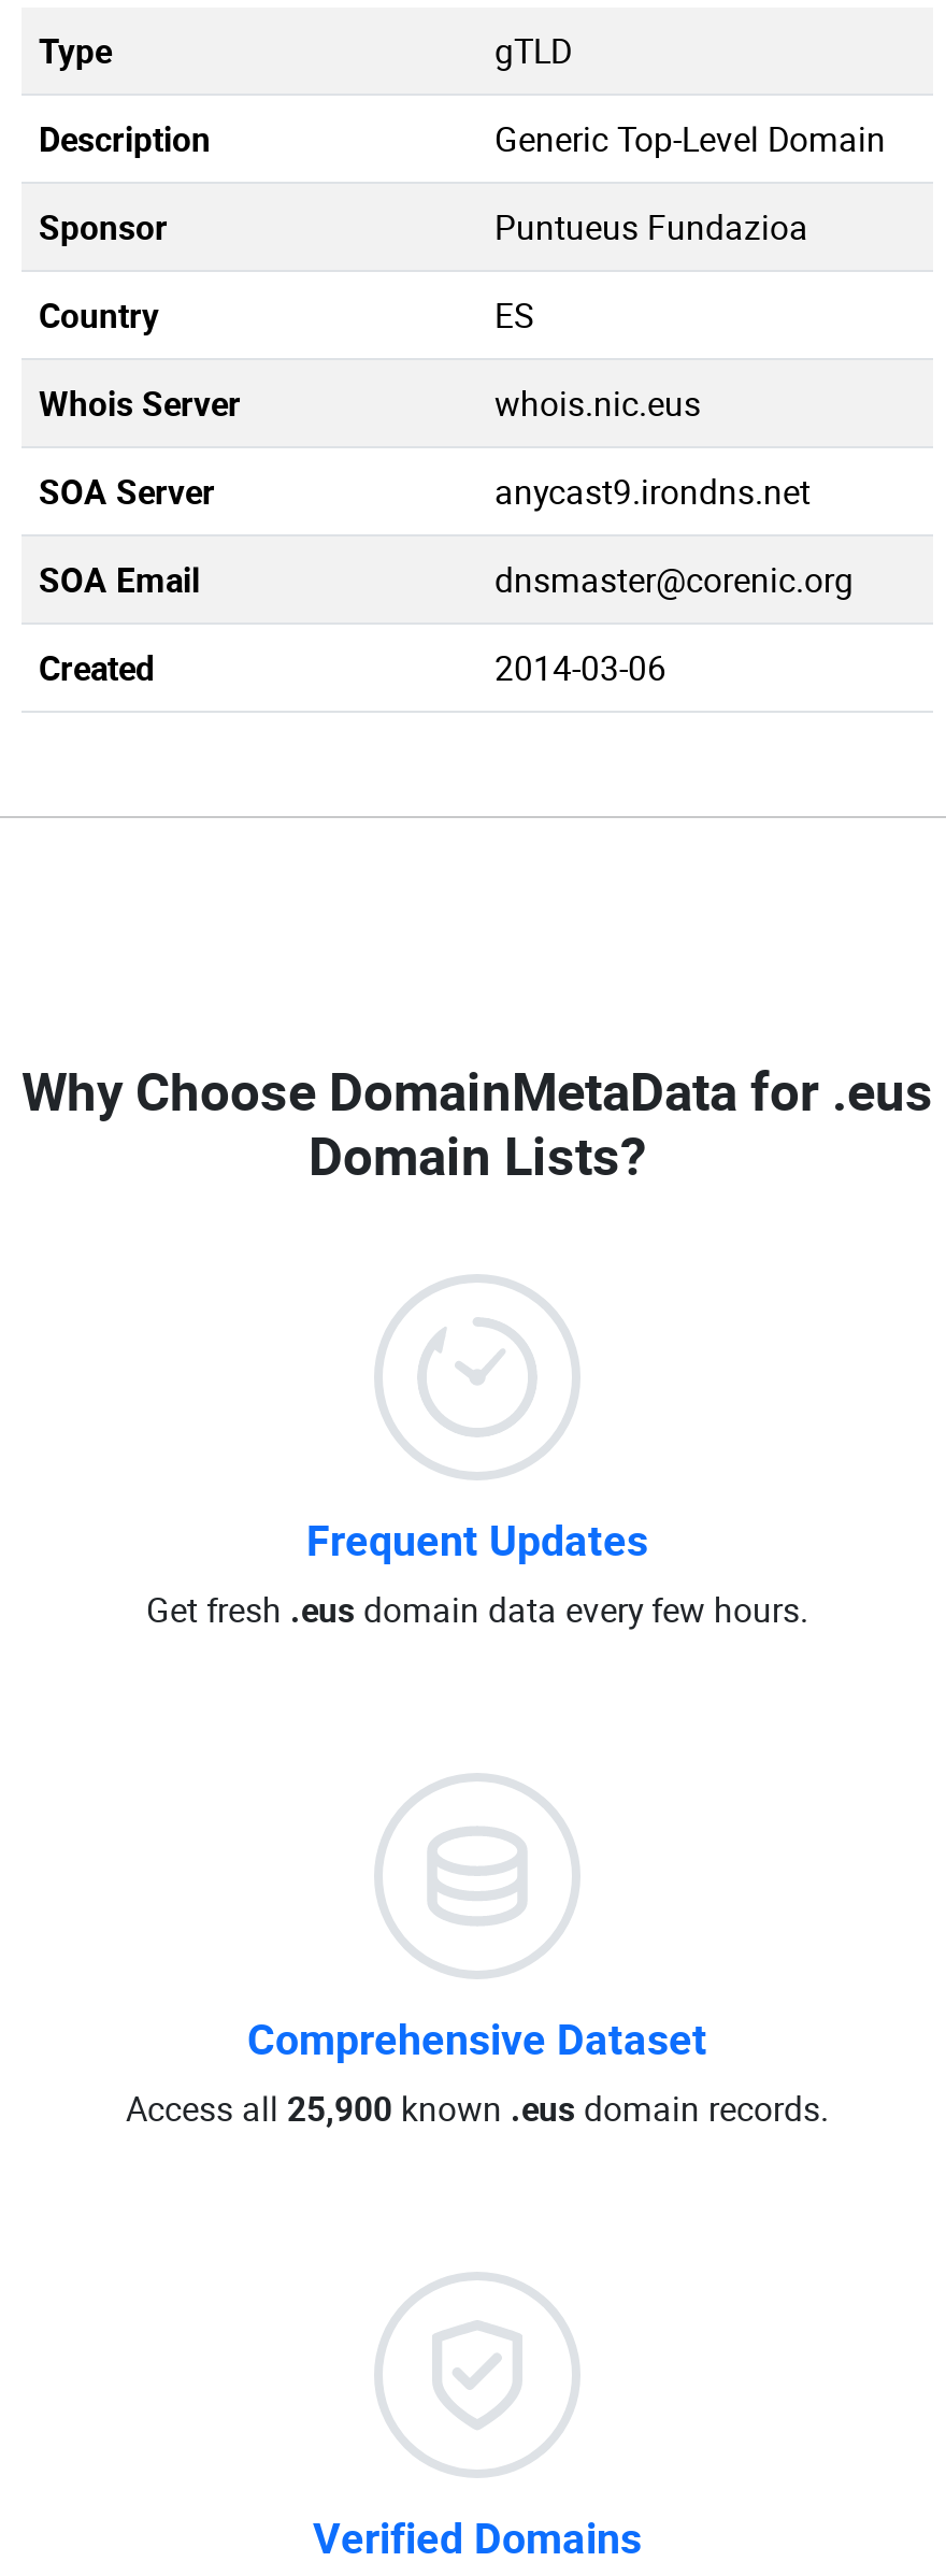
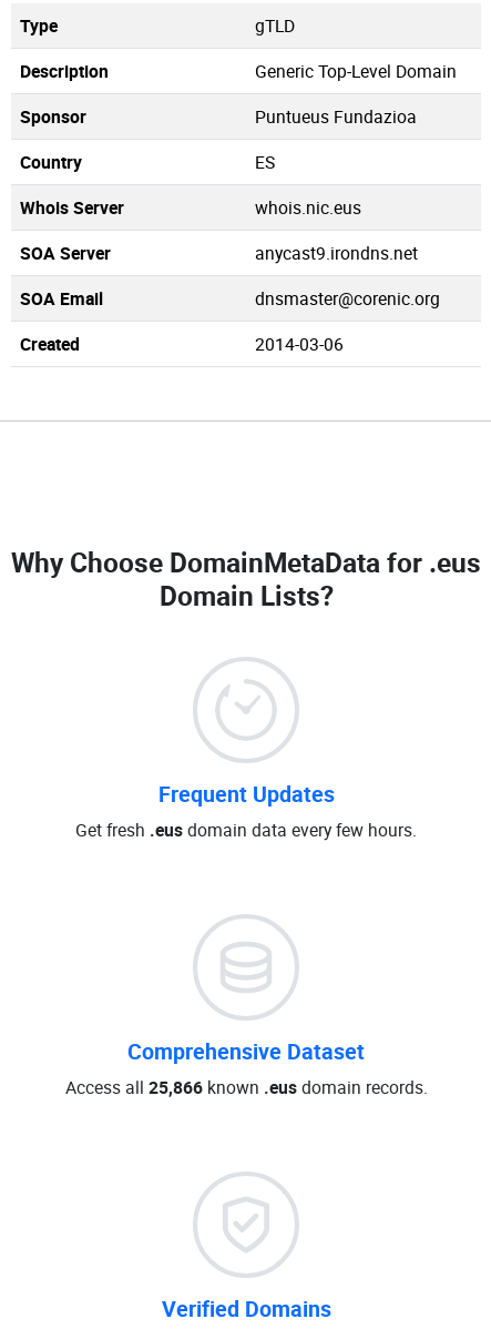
- Access all 25,900 known.eus domain records.
+ Access all 25,866 known.eus domain records.
